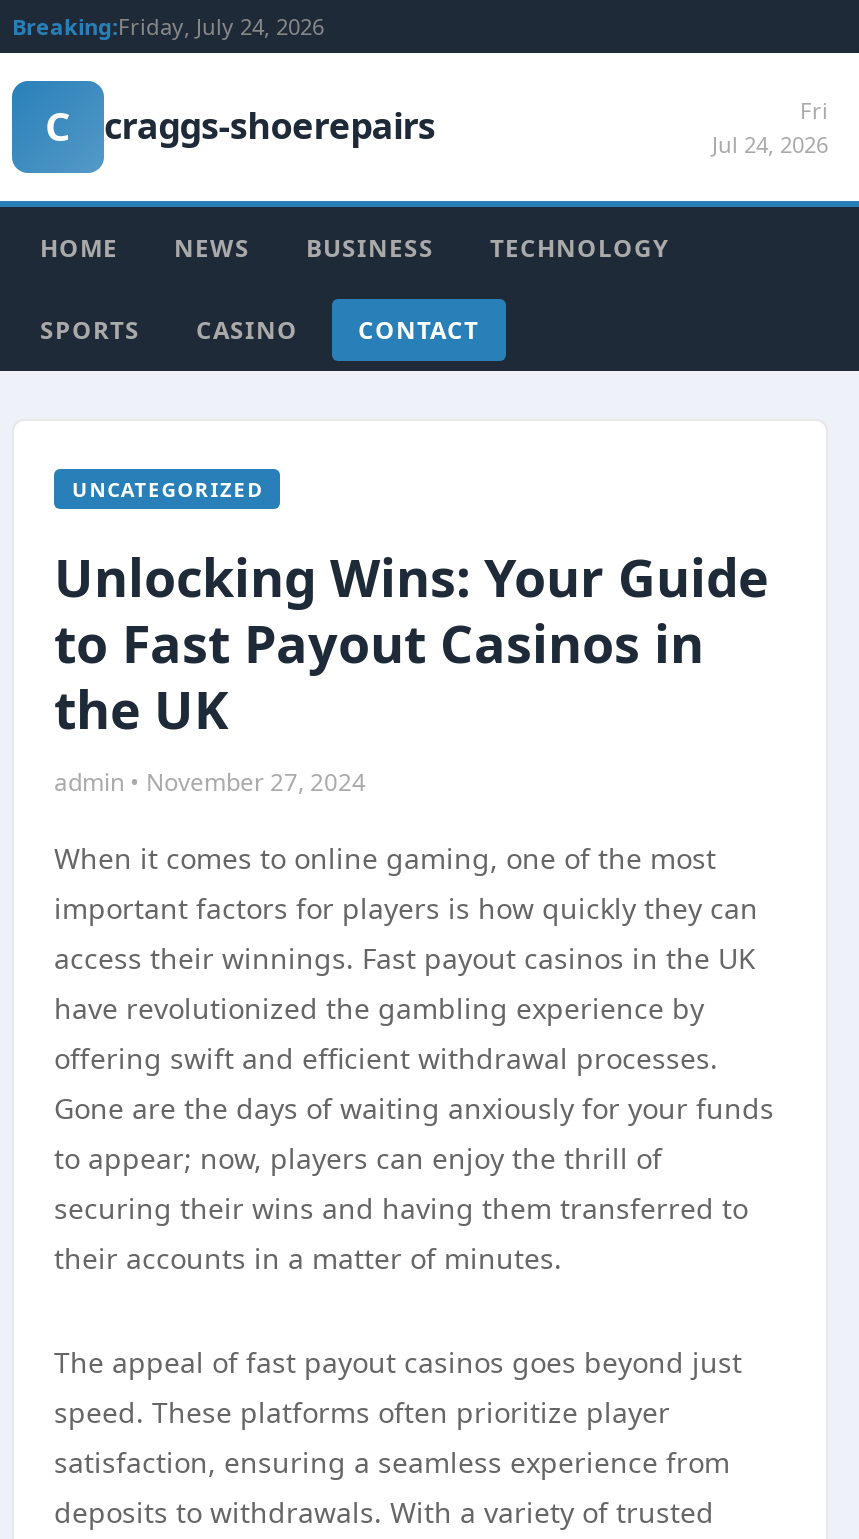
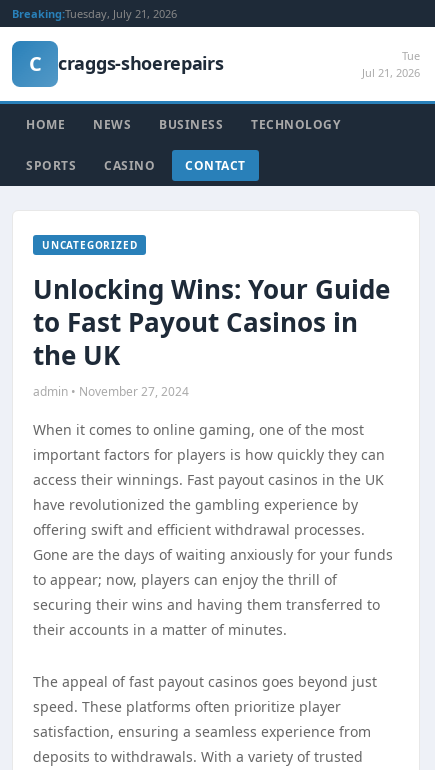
- Breaking:Friday, July 24, 2026
+ Breaking:Tuesday, July 21, 2026

- Fri
- Jul 24, 2026
+ Tue
+ Jul 21, 2026
